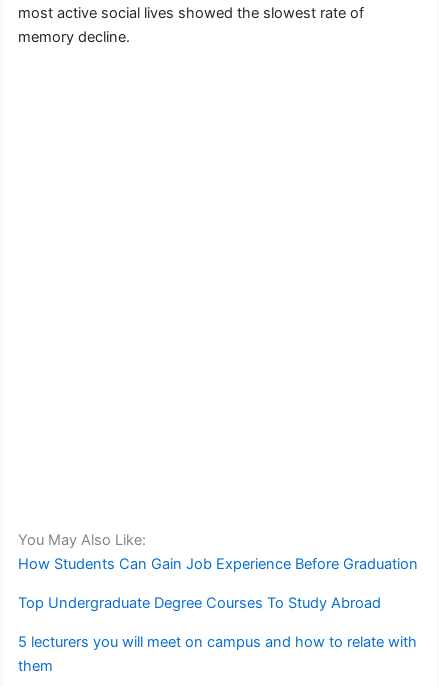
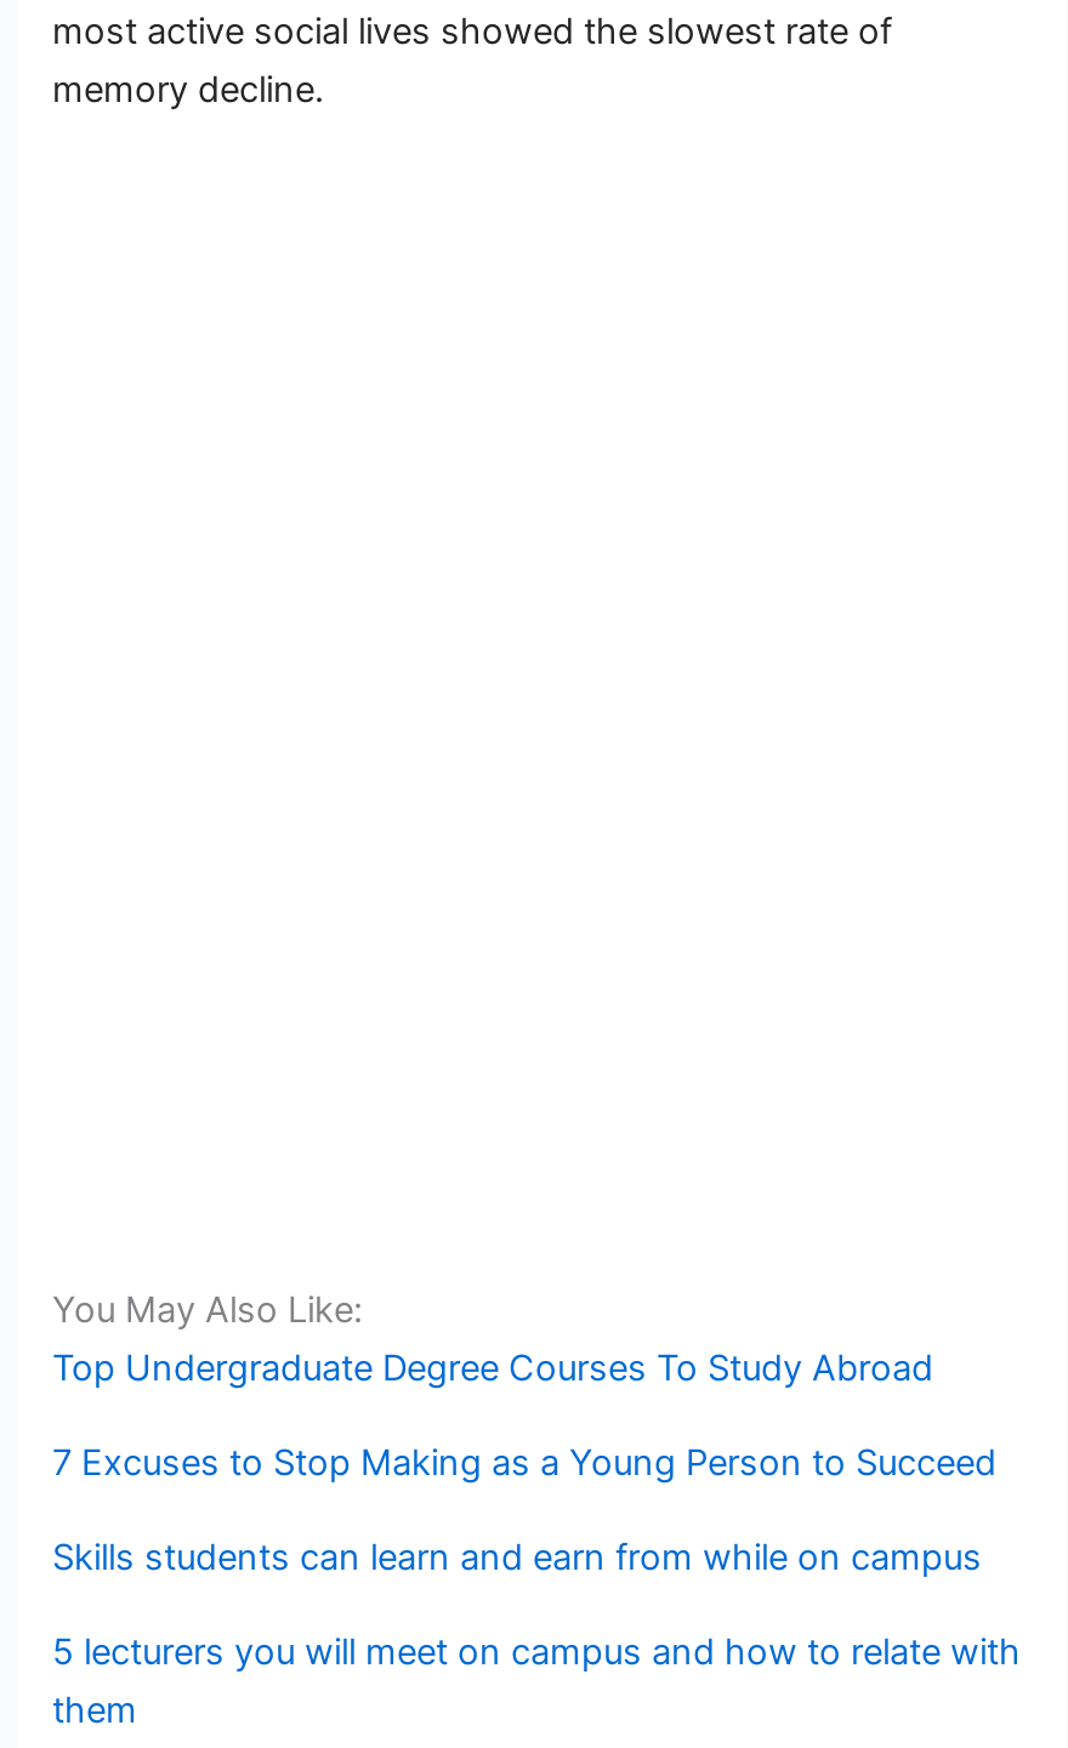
- How Students Can Gain Job Experience Before Graduation

moved up: Top Undergraduate Degree Courses To Study Abroad

+ 7 Excuses to Stop Making as a Young Person to Succeed
+ Skills students can learn and earn from while on campus
